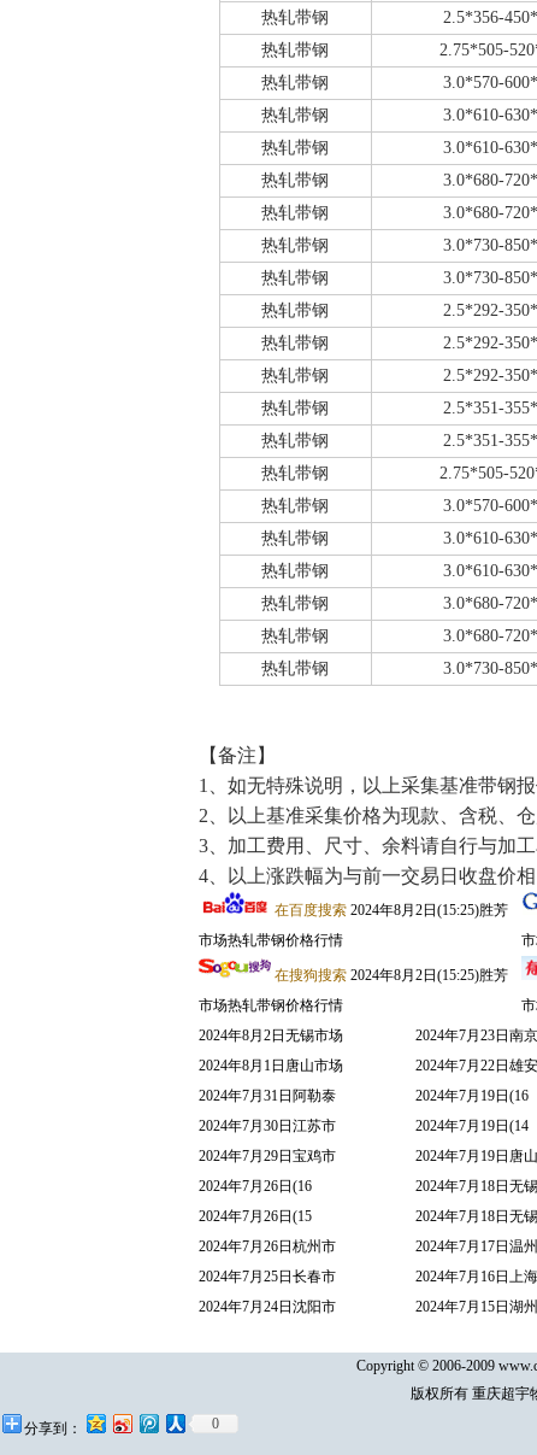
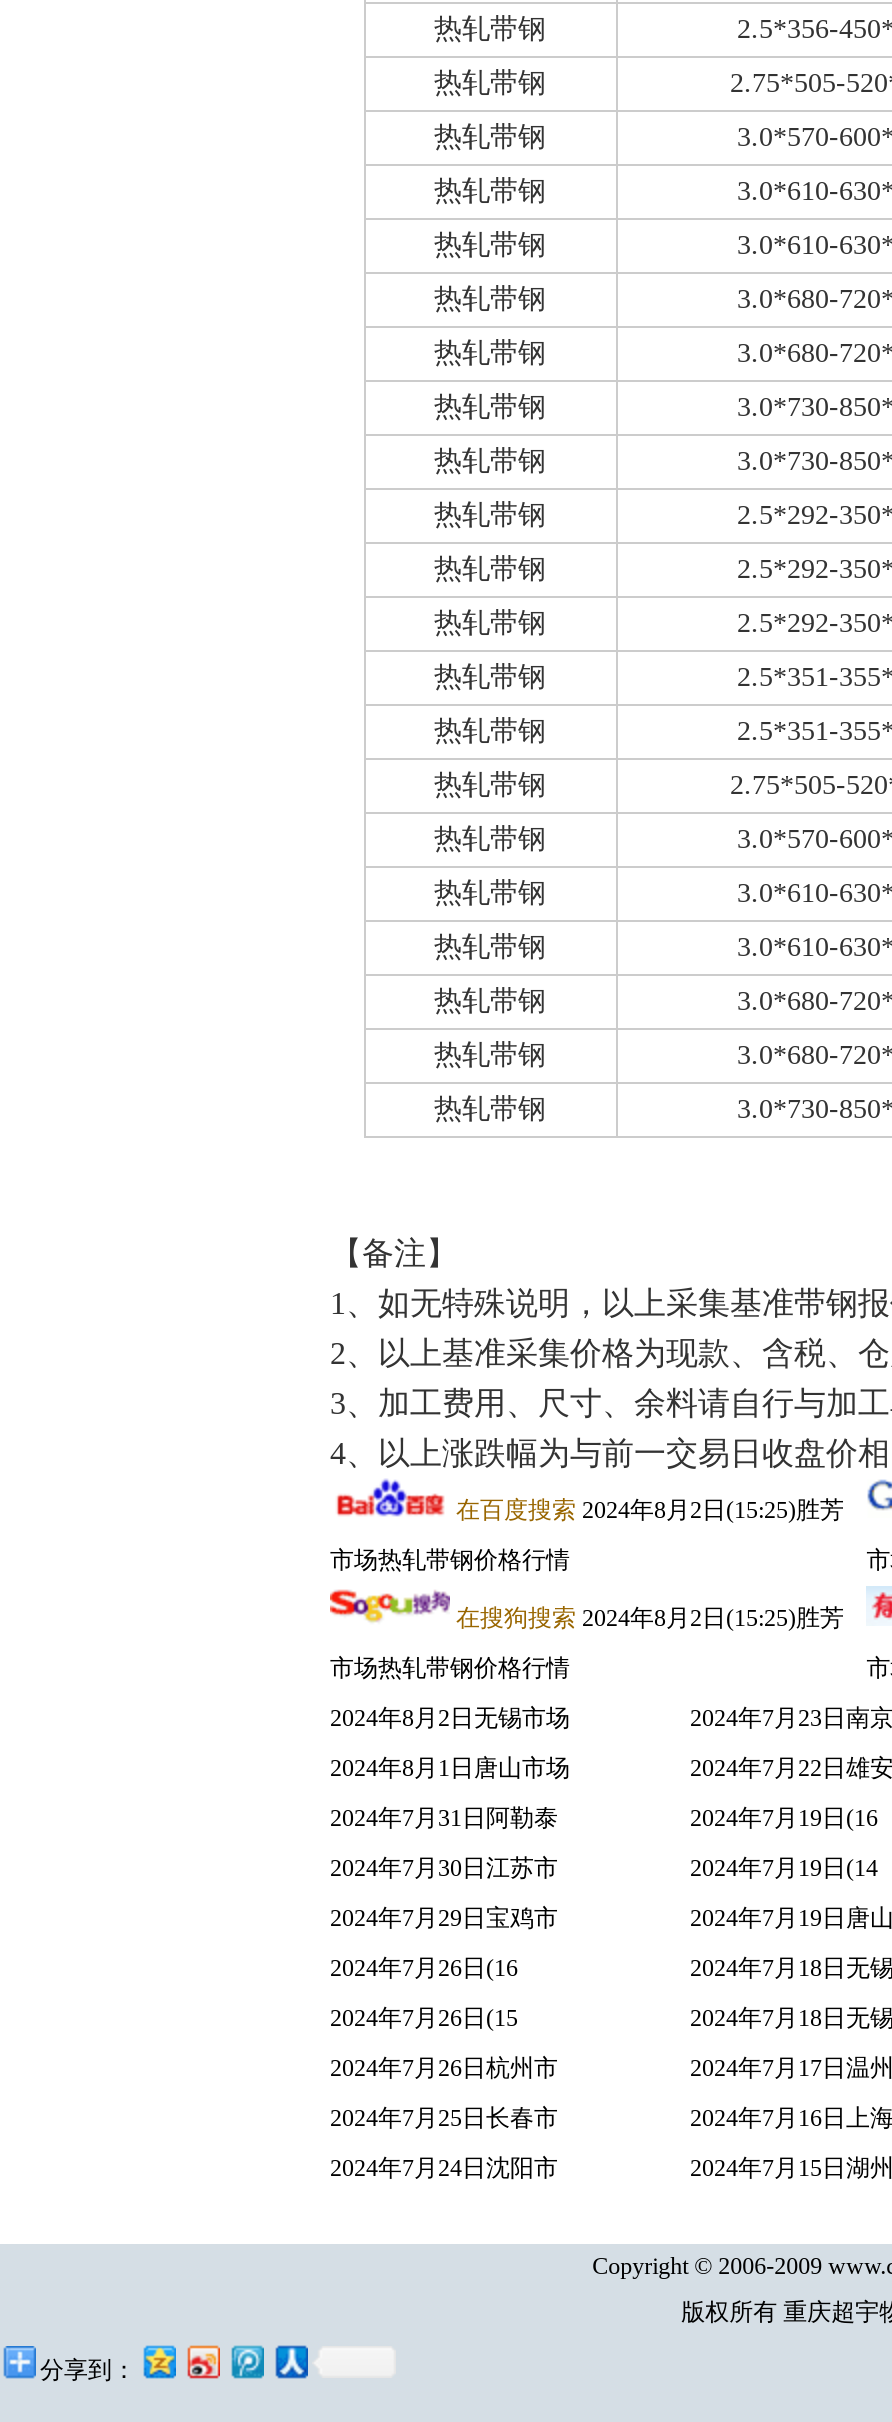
- 0
